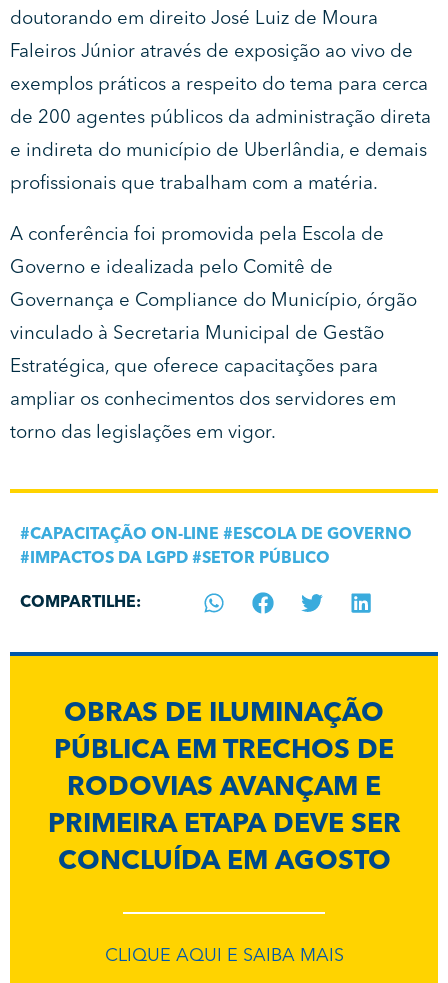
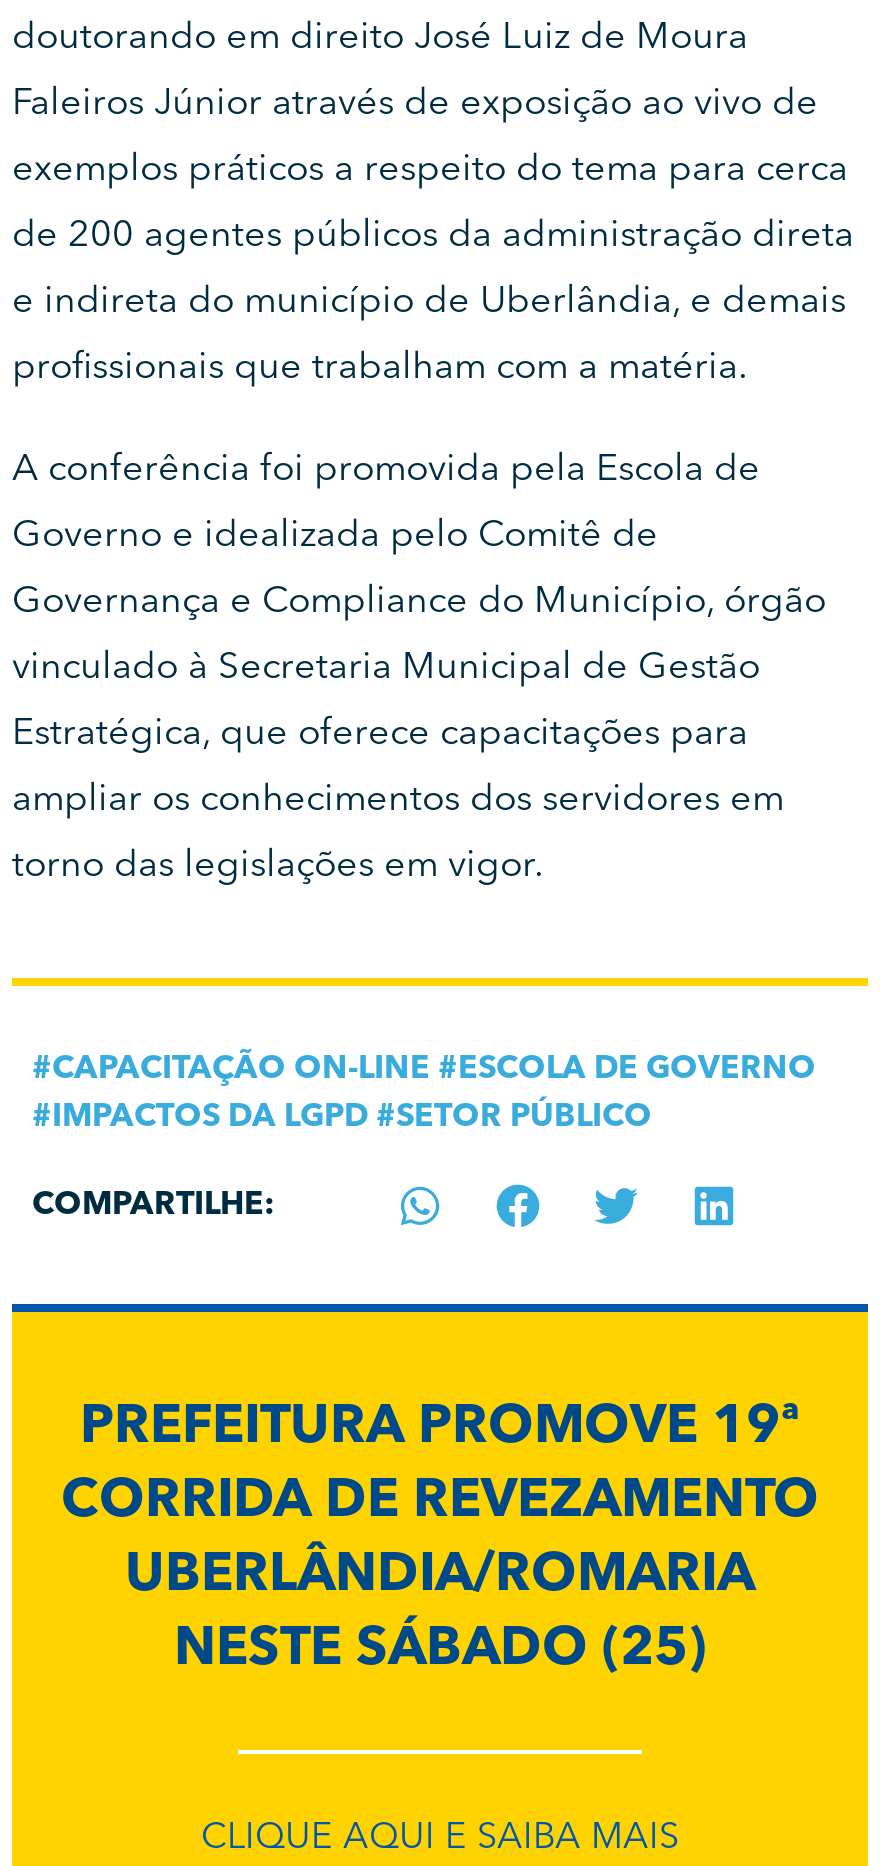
- OBRAS DE ILUMINAÇÃO
- PÚBLICA EM TRECHOS DE
- RODOVIAS AVANÇAM E
- PRIMEIRA ETAPA DEVE SER
- CONCLUÍDA EM AGOSTO
+ PREFEITURA PROMOVE 19ª
+ CORRIDA DE REVEZAMENTO
+ UBERLÂNDIA/ROMARIA
+ NESTE SÁBADO (25)
